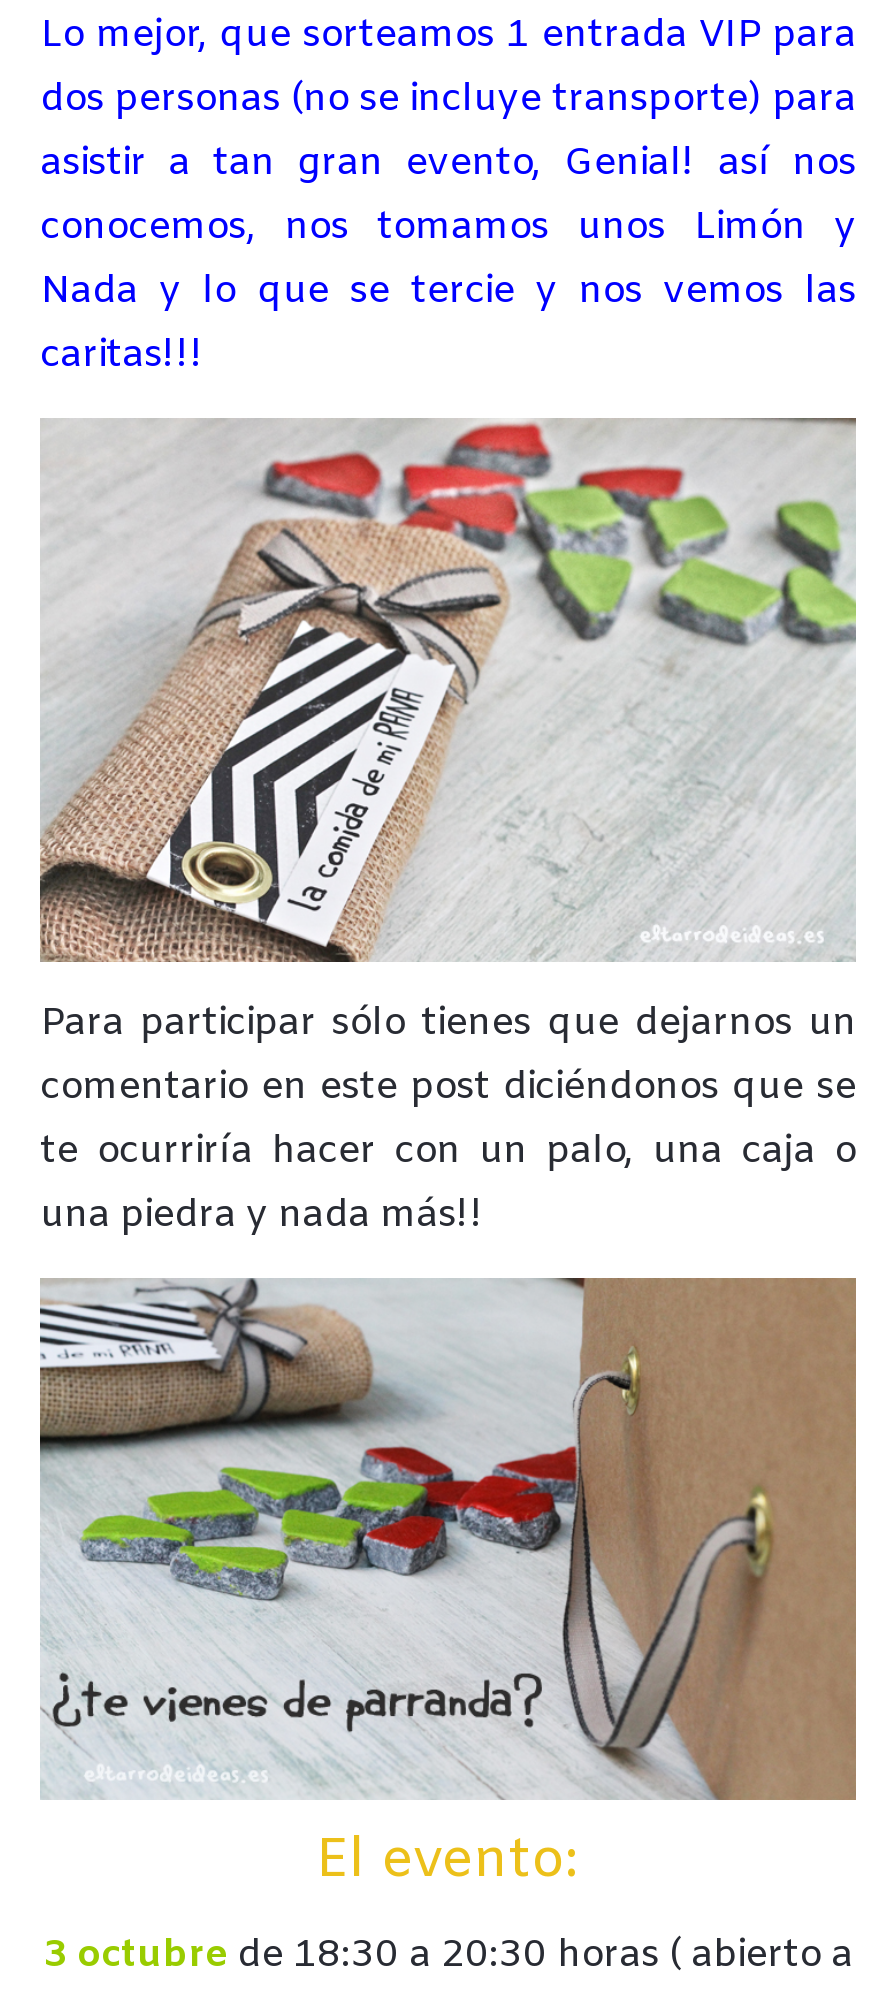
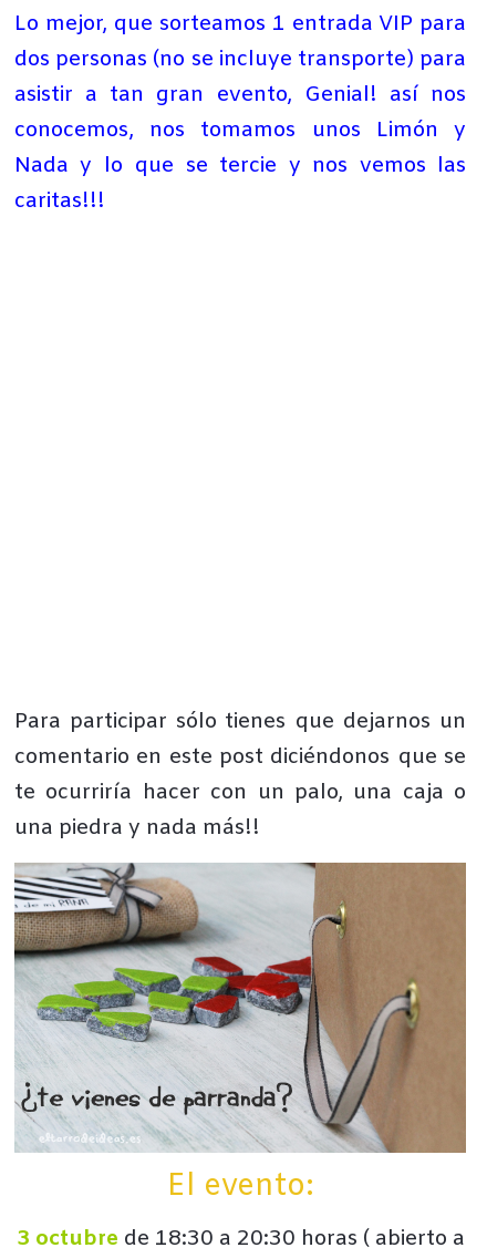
- [image]
